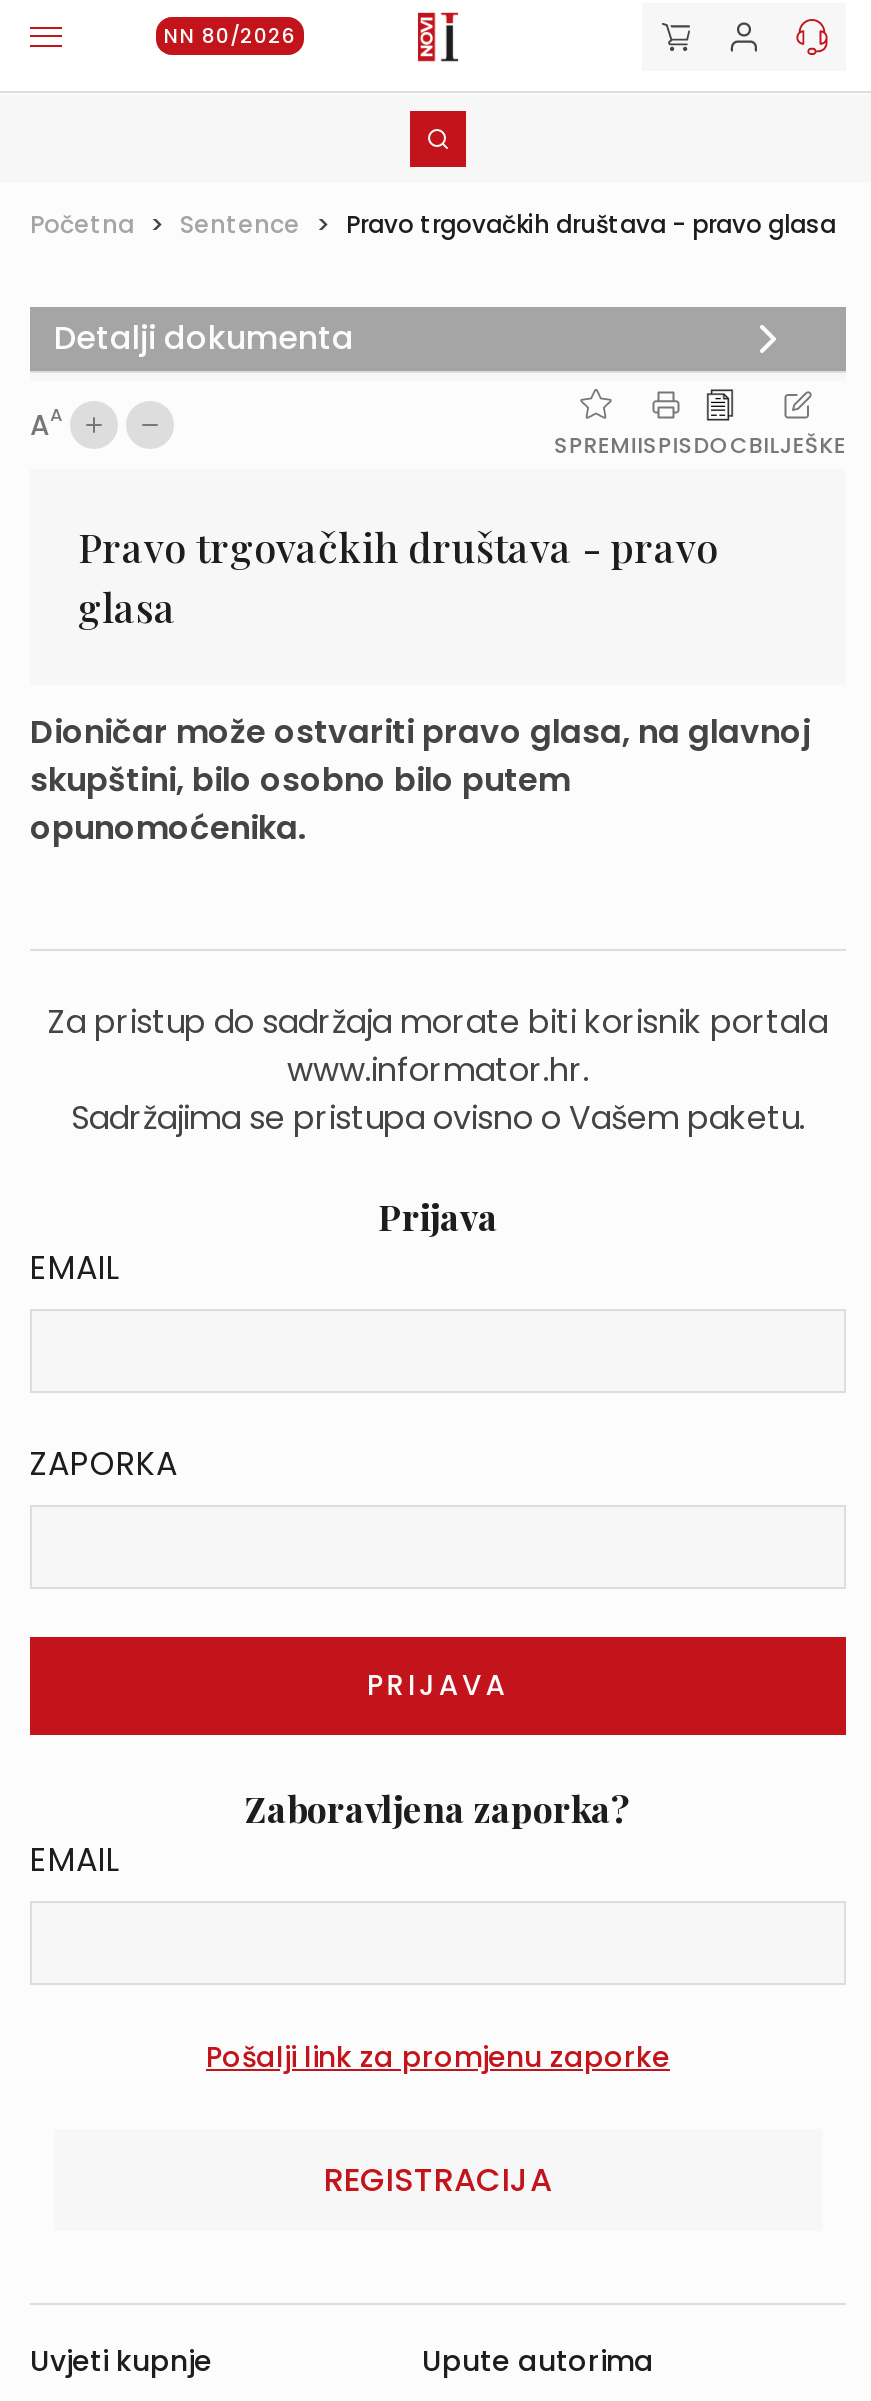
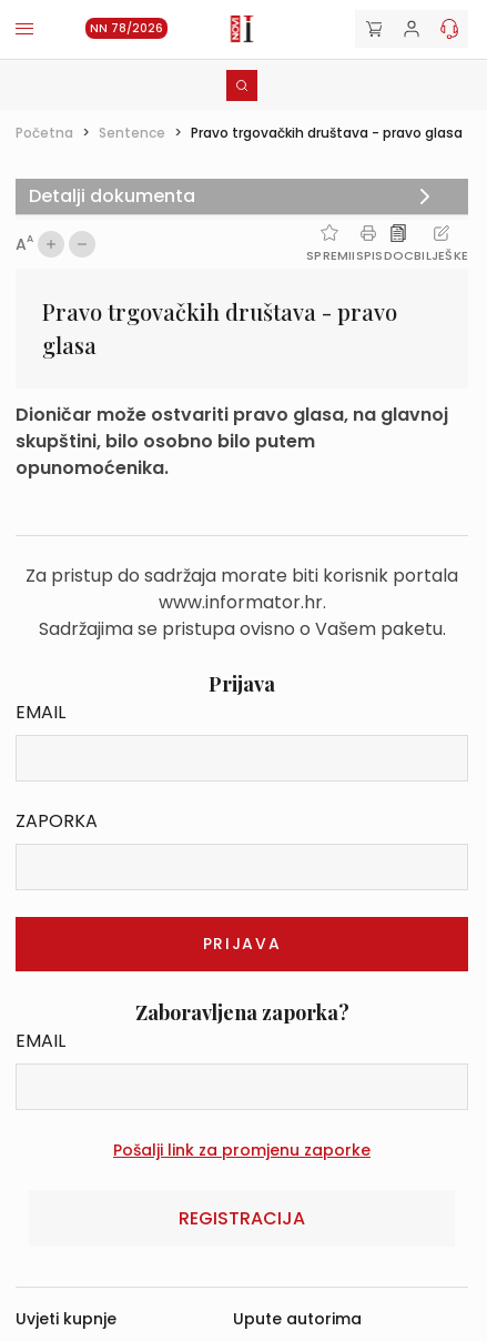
- NN 80/2026
+ NN 78/2026
